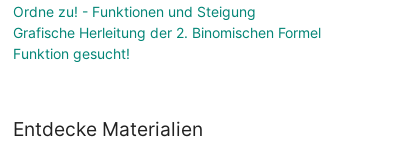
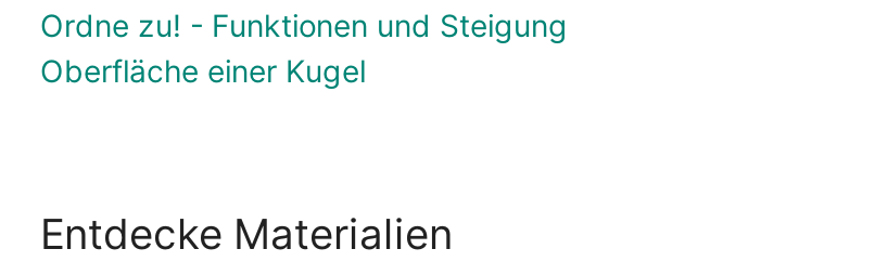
- Grafische Herleitung der 2. Binomischen Formel
- Funktion gesucht!
+ Oberfläche einer Kugel
